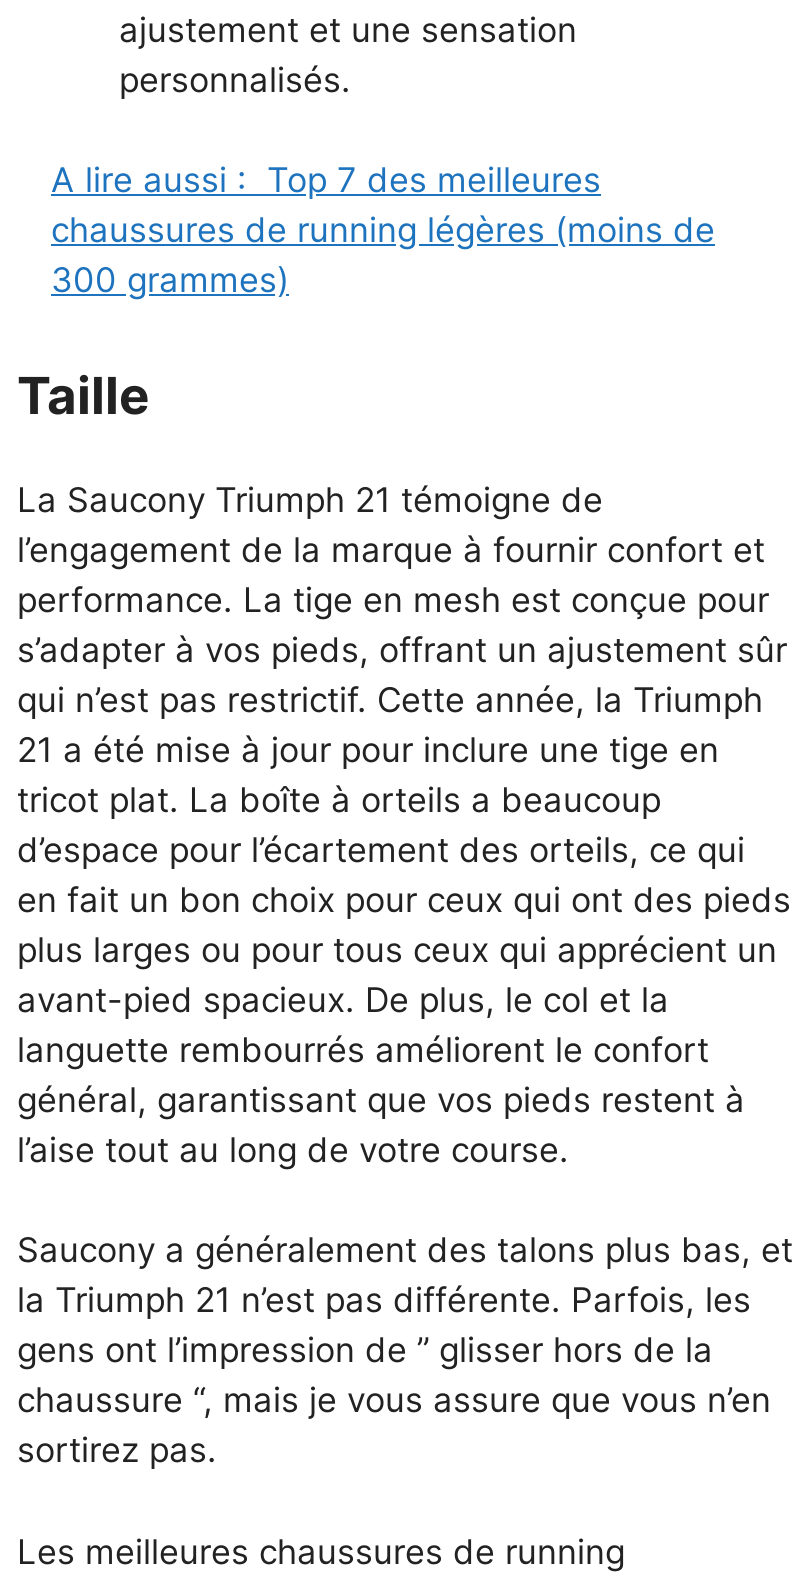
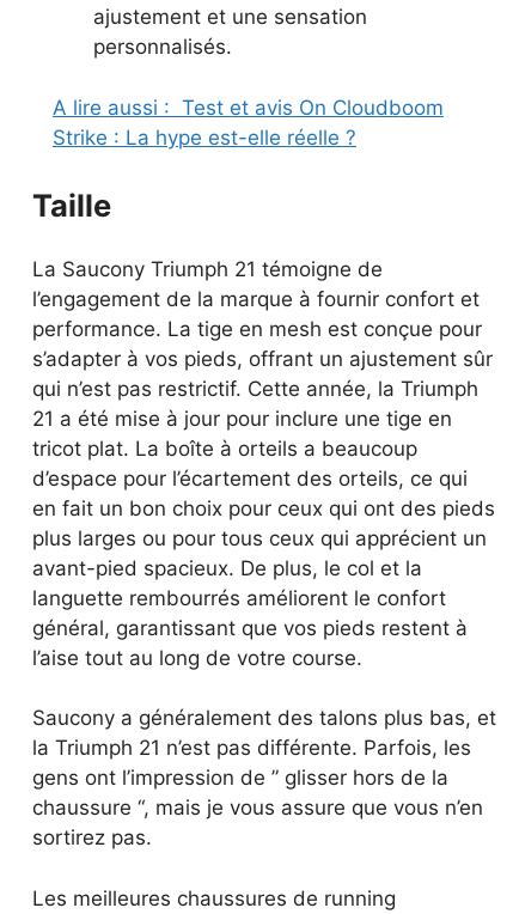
- A lire aussi : Top 7 des meilleures
- chaussures de running légères (moins de
- 300 grammes)
+ A lire aussi : Test et avis On Cloudboom
+ Strike : La hype est-elle réelle ?
